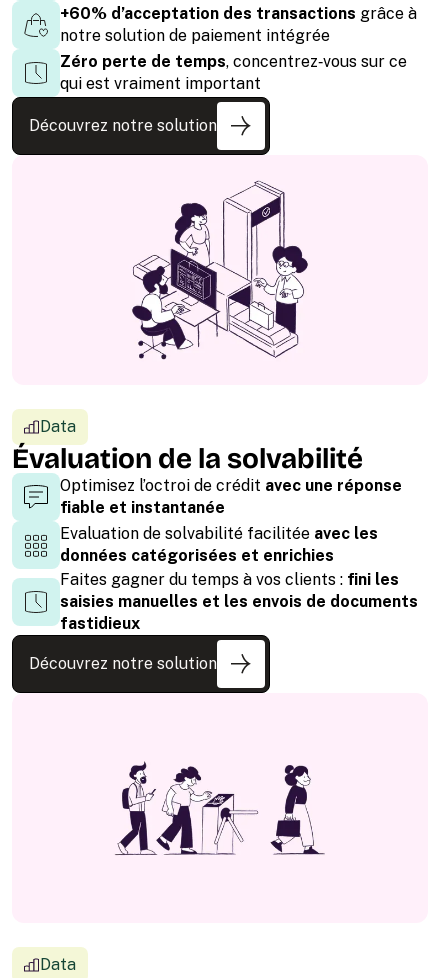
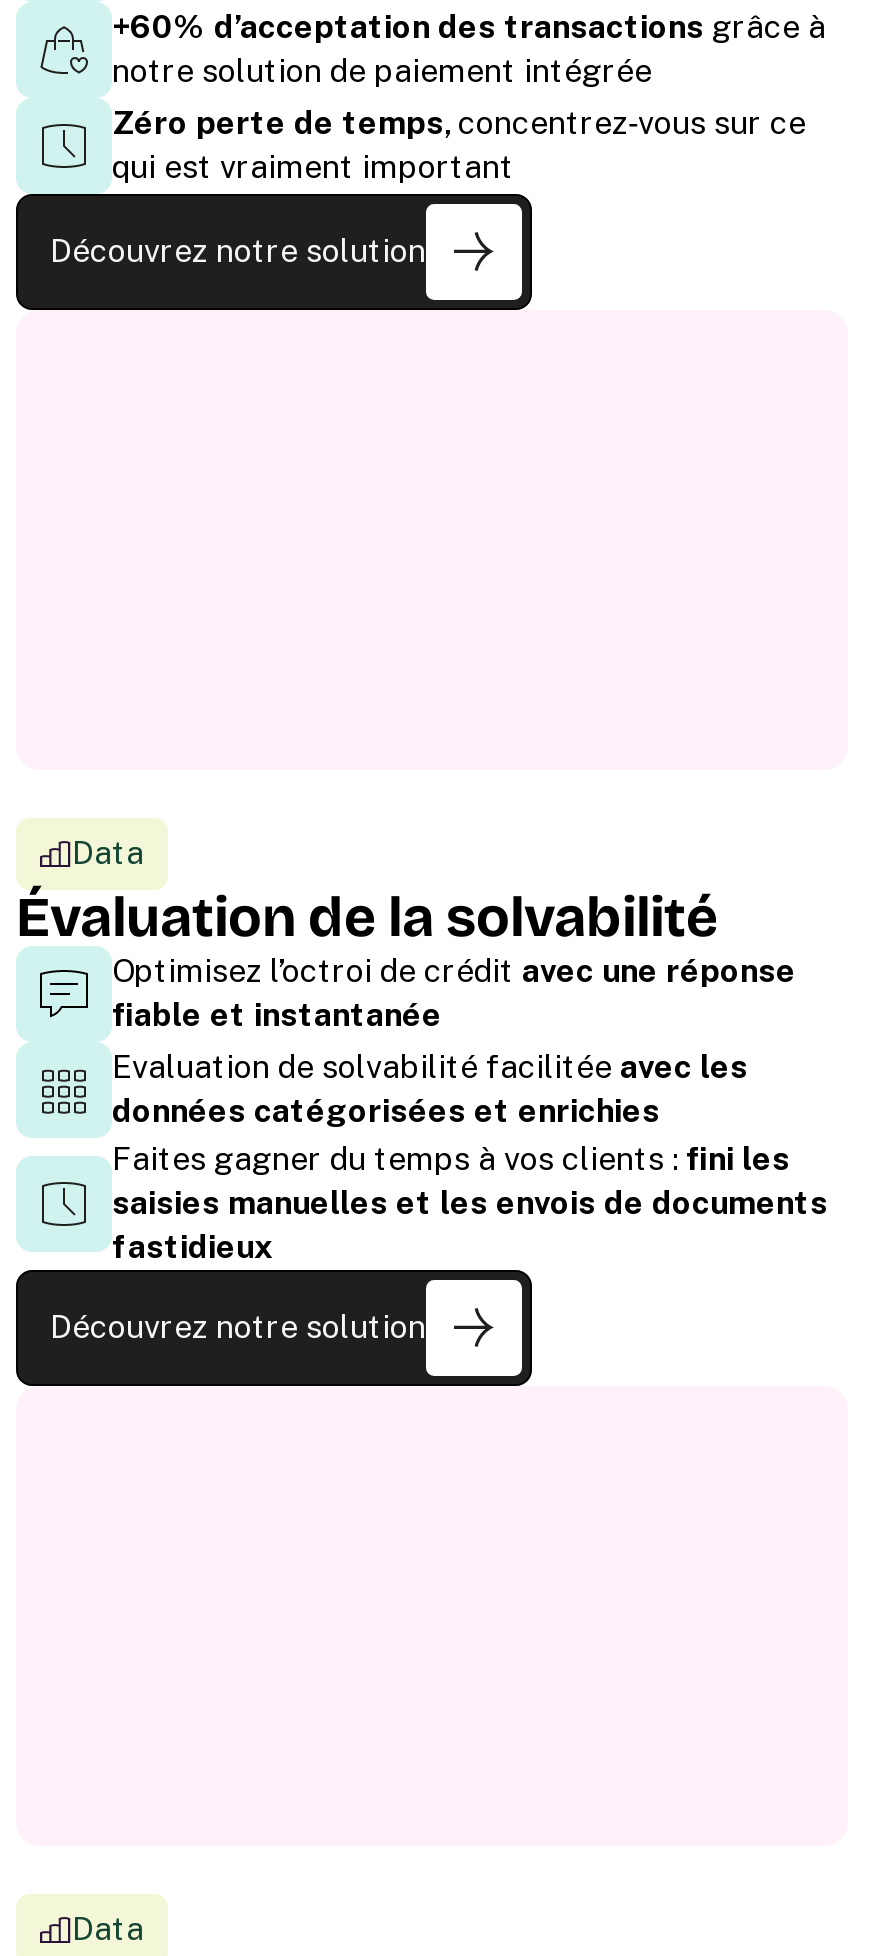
- [image]

- [image]

- [image]
